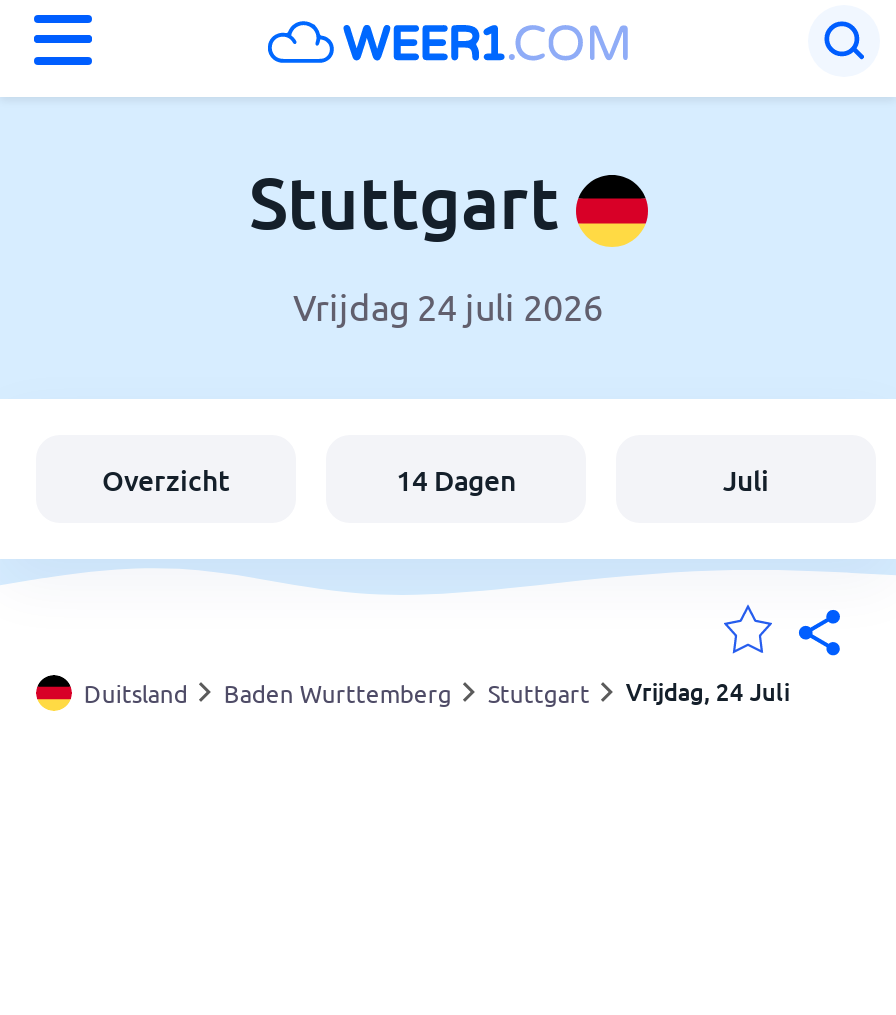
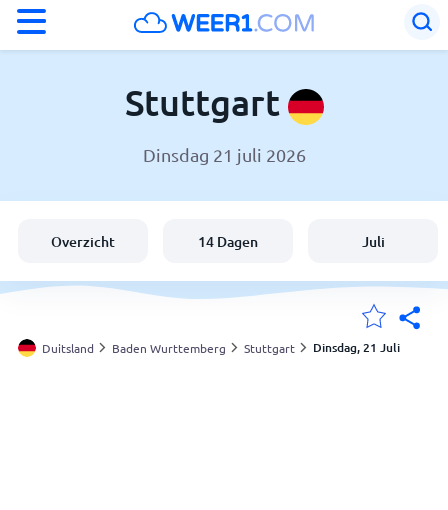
- Vrijdag 24 juli 2026
+ Dinsdag 21 juli 2026

- Vrijdag, 24 Juli
+ Dinsdag, 21 Juli
